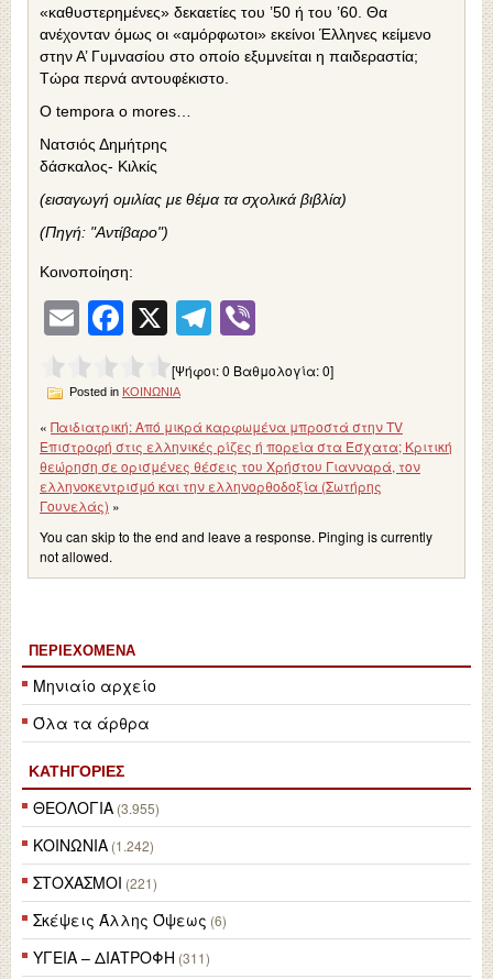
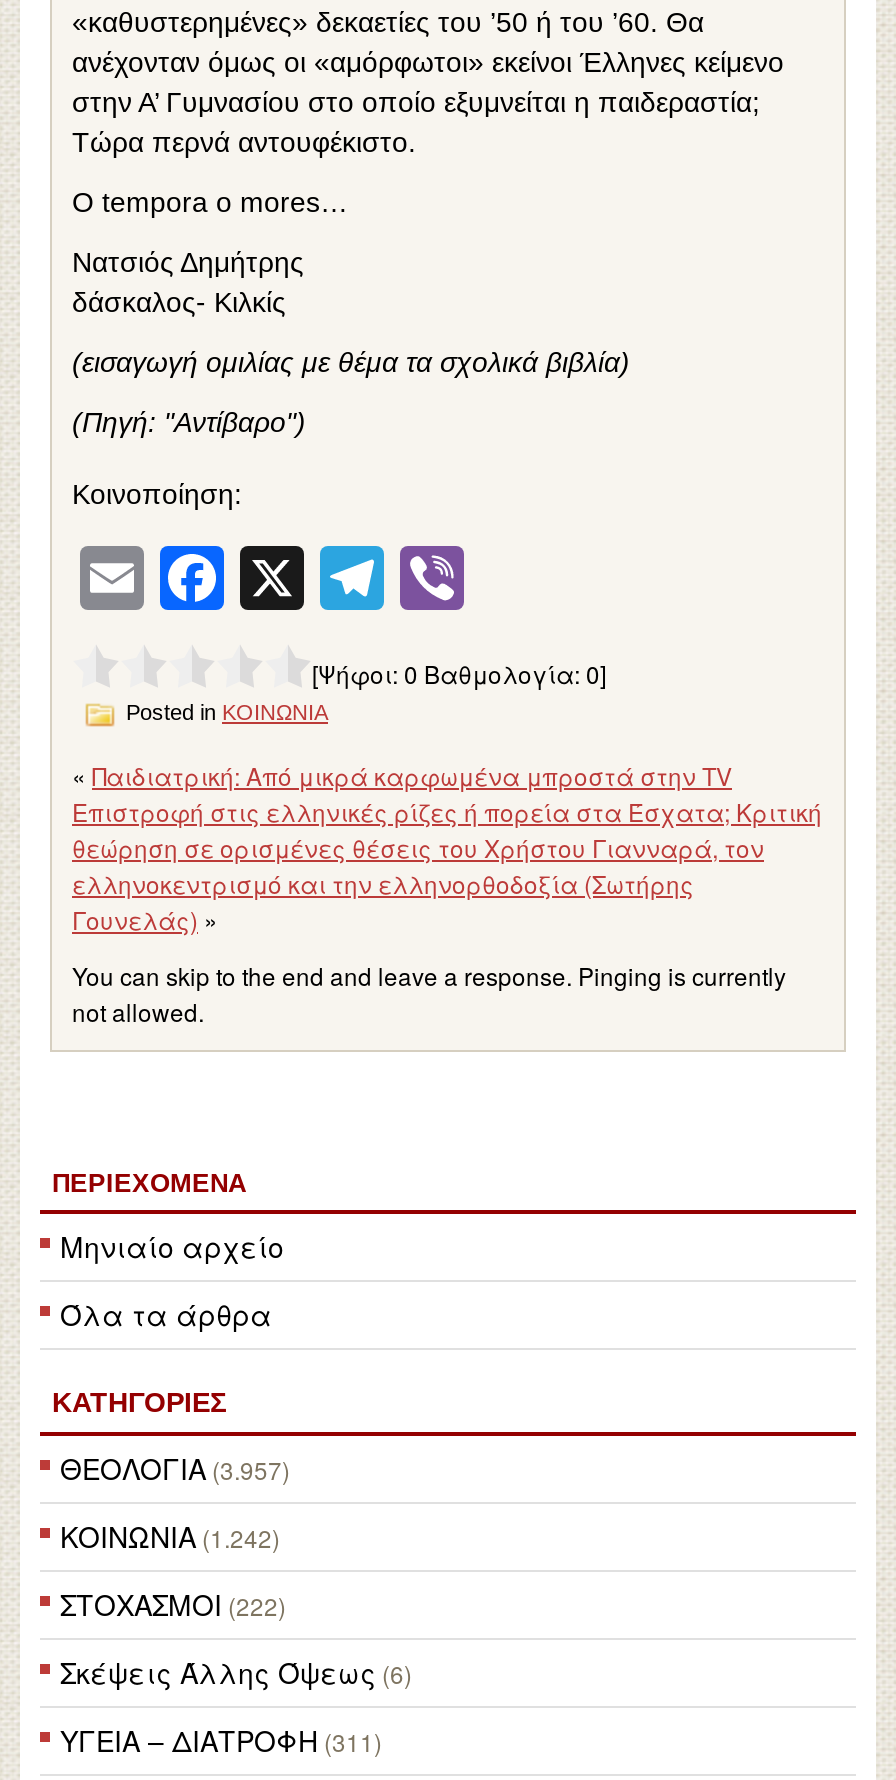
- ΘΕΟΛΟΓΙΑ (3.955)
+ ΘΕΟΛΟΓΙΑ (3.957)

- ΣΤΟΧΑΣΜΟΙ (221)
+ ΣΤΟΧΑΣΜΟΙ (222)
